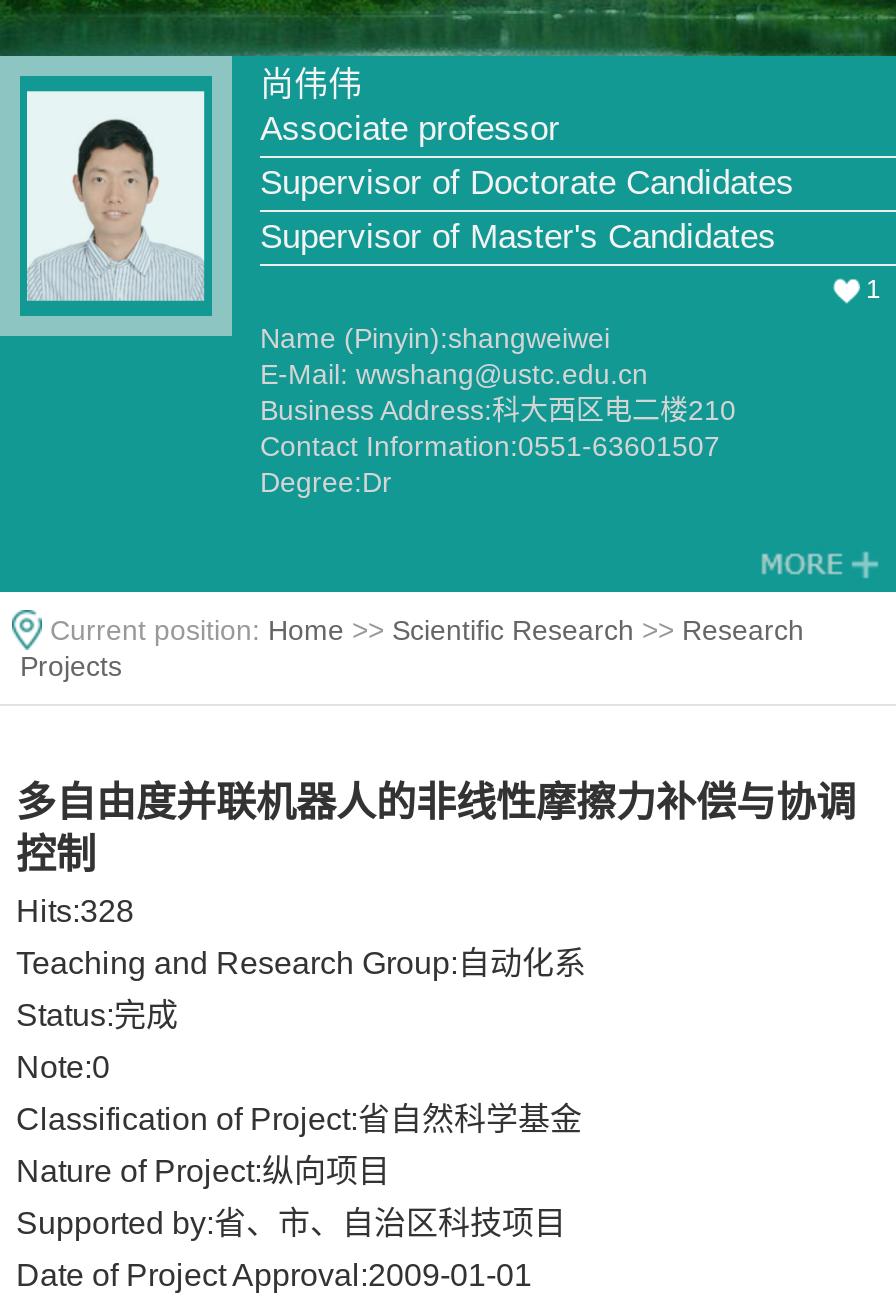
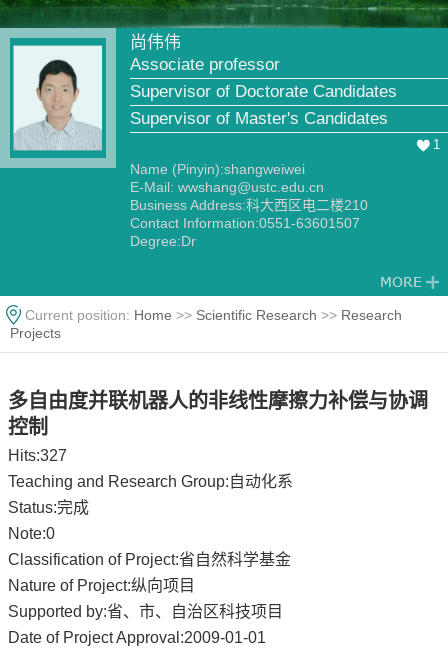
- Hits:328
+ Hits:327
